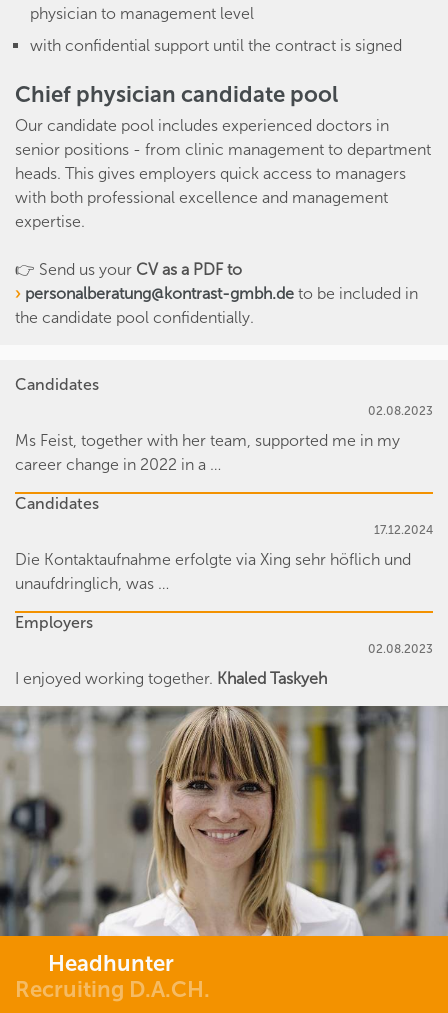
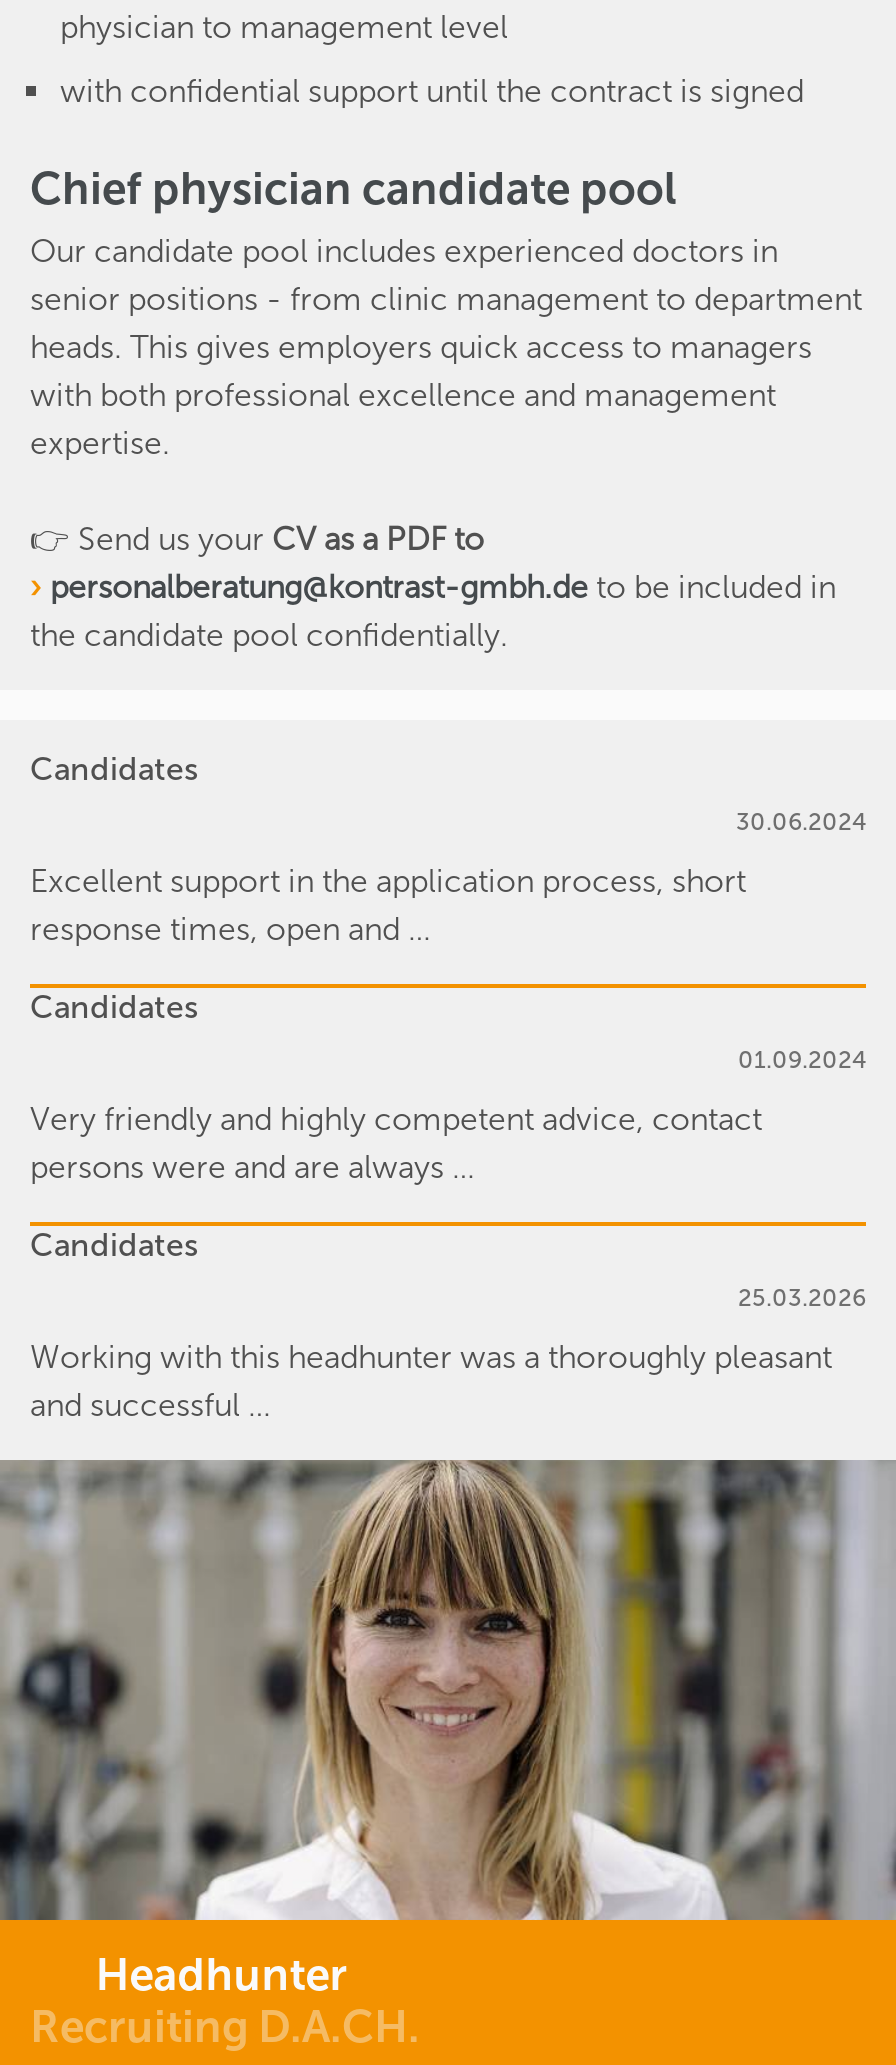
- 02.08.2023
+ 30.06.2024

- Ms Feist, together with her team, supported me in my
- career change in 2022 in a …
+ Excellent support in the application process, short
+ response times, open and …

- 17.12.2024
+ 01.09.2024

- Die Kontaktaufnahme erfolgte via Xing sehr höflich und
- unaufdringlich, was …
+ Very friendly and highly competent advice, contact
+ persons were and are always …

- Employers
+ Candidates

- 02.08.2023
+ 25.03.2026

- I enjoyed working together. Khaled Taskyeh
+ Working with this headhunter was a thoroughly pleasant
+ and successful …
